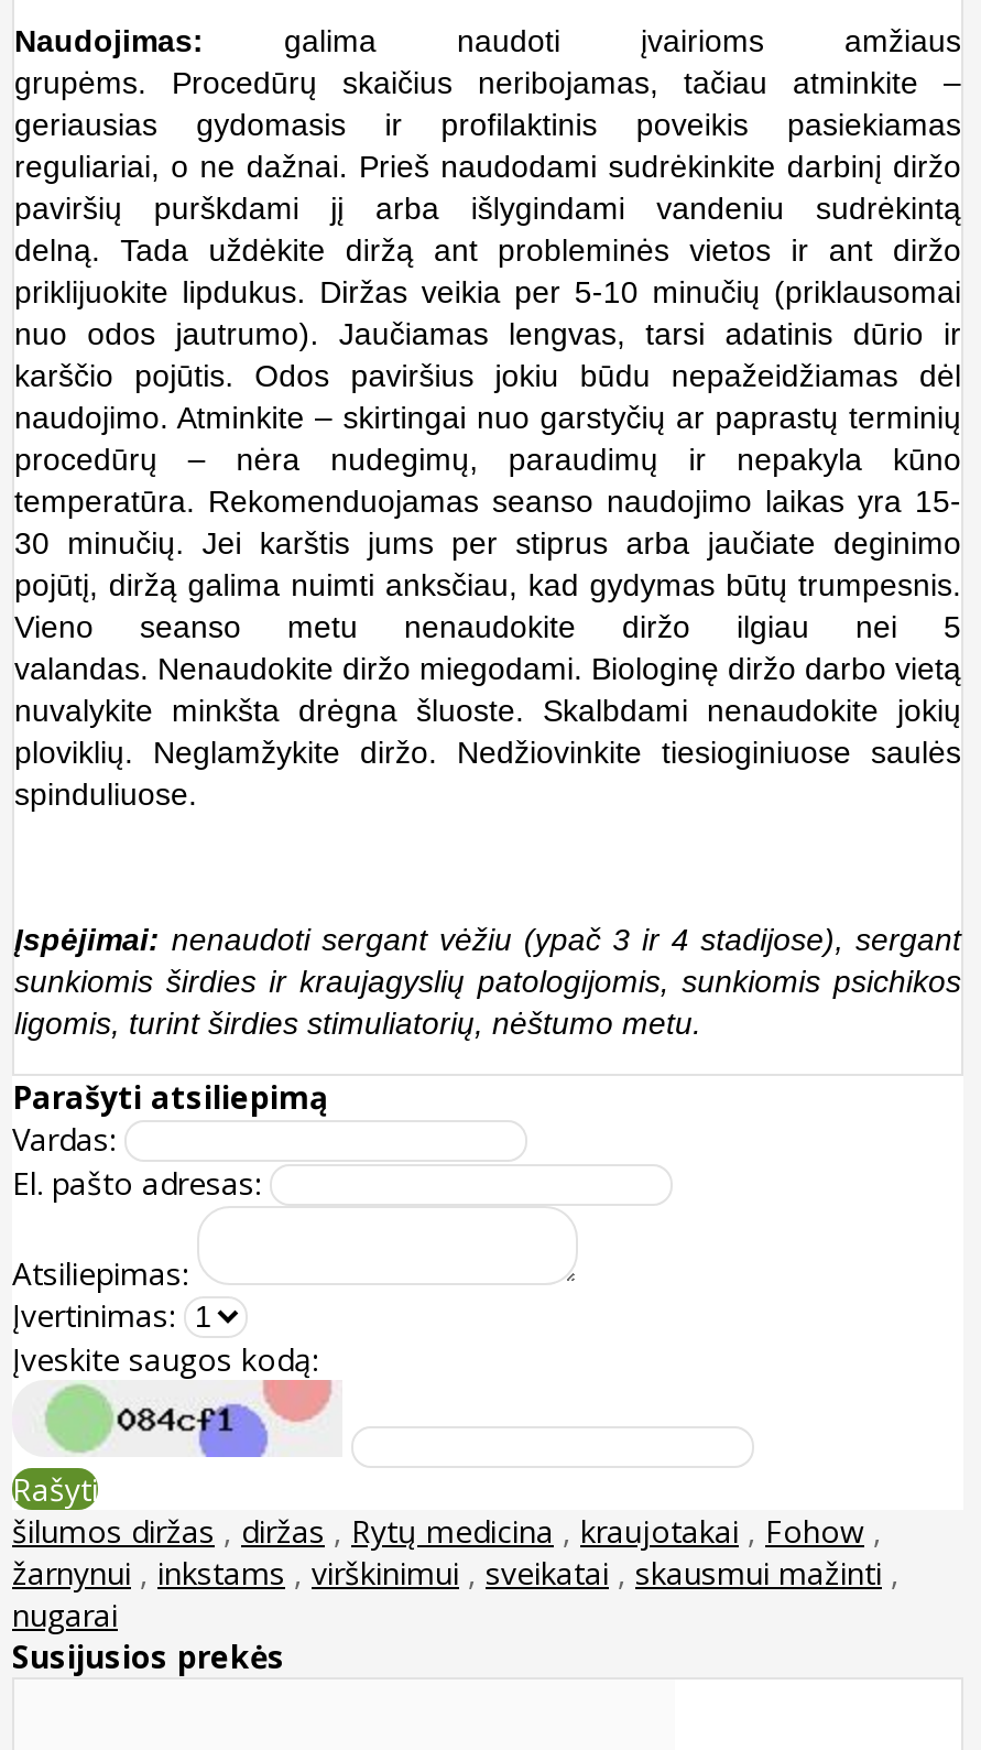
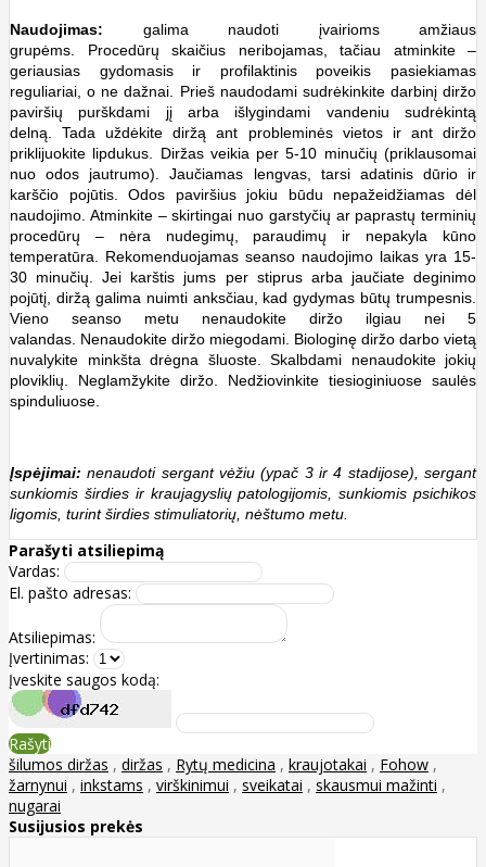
- [image]
+ [image]
